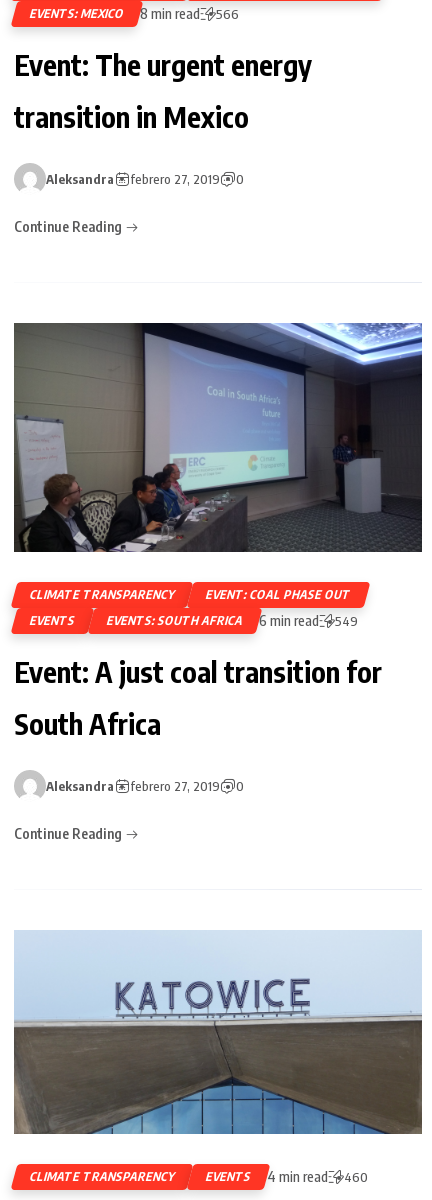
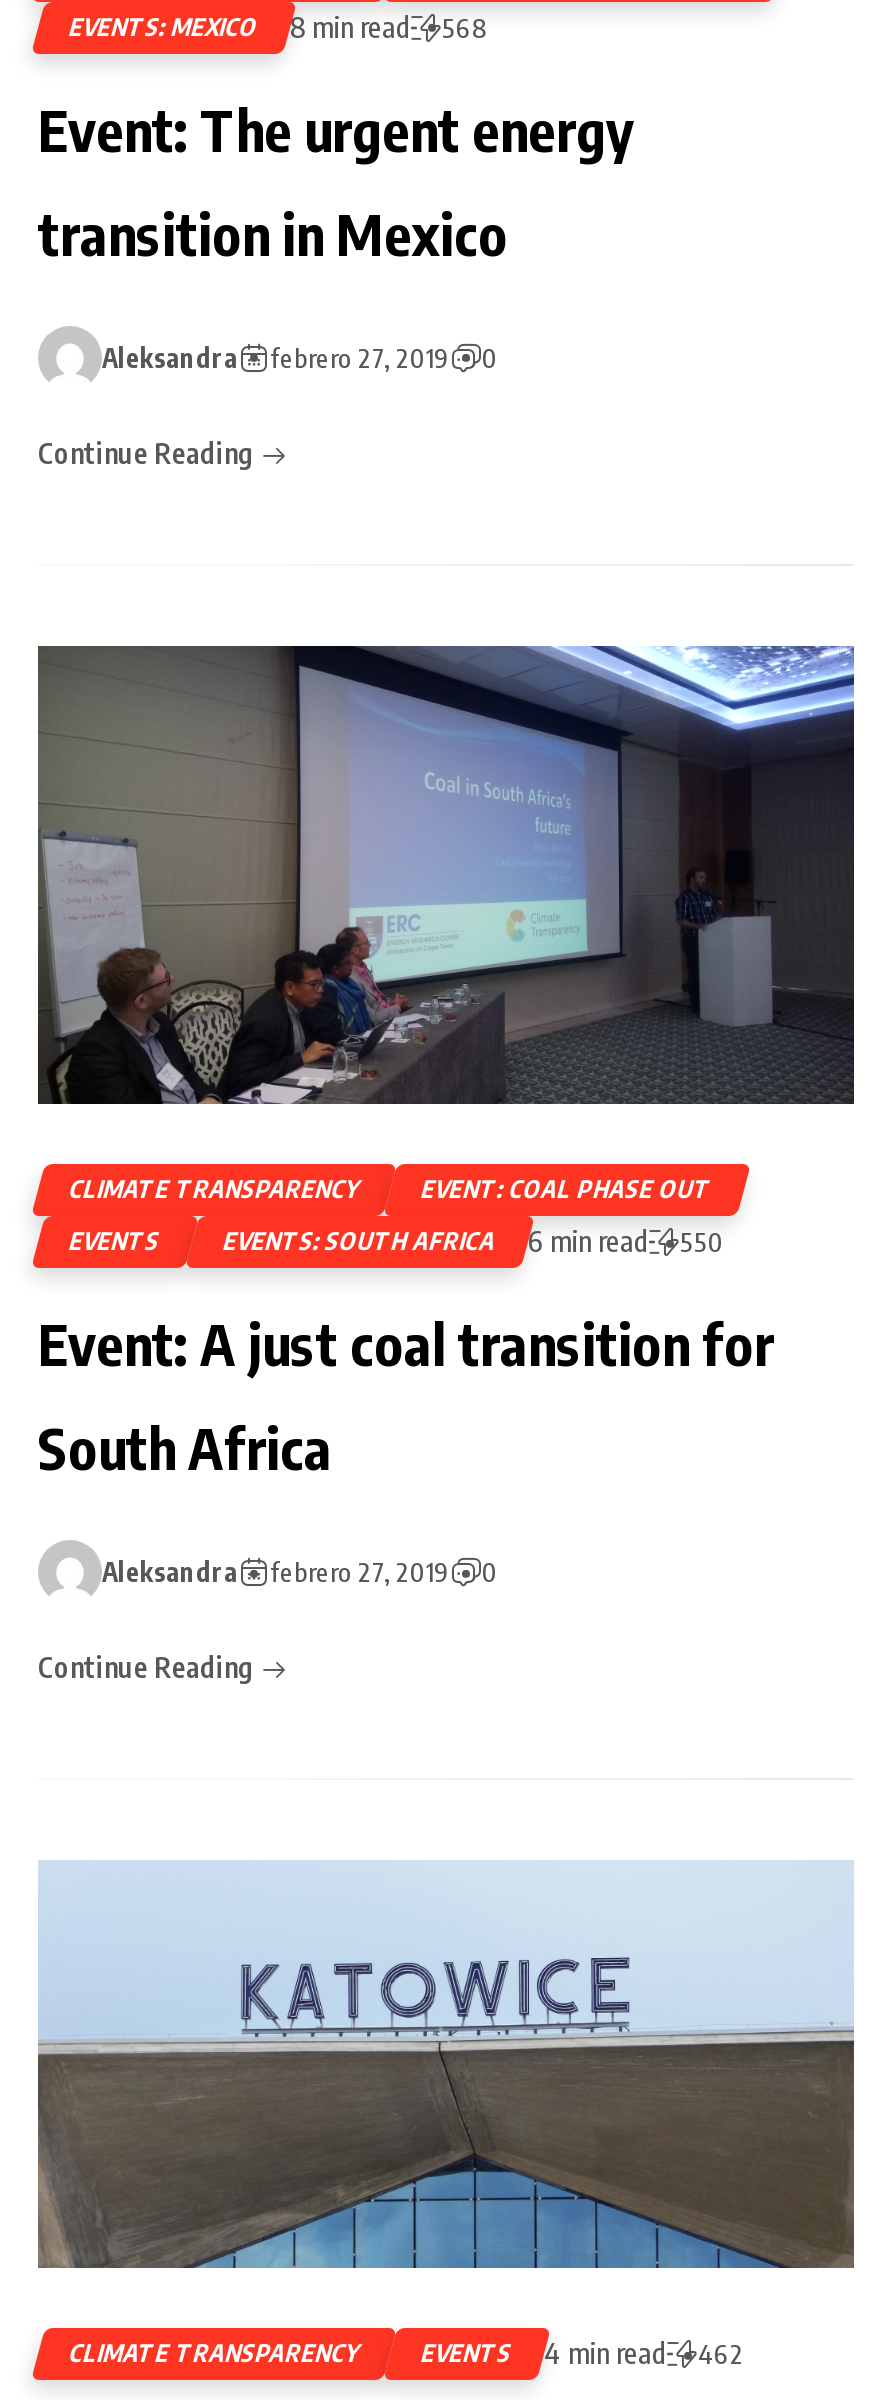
- EVENTS: MEXICO 8 min read 566
+ EVENTS: MEXICO 8 min read 568

- EVENTS EVENTS: SOUTH AFRICA 6 min read 549
+ EVENTS EVENTS: SOUTH AFRICA 6 min read 550

- CLIMATE TRANSPARENCY EVENTS 4 min read 460
+ CLIMATE TRANSPARENCY EVENTS 4 min read 462
